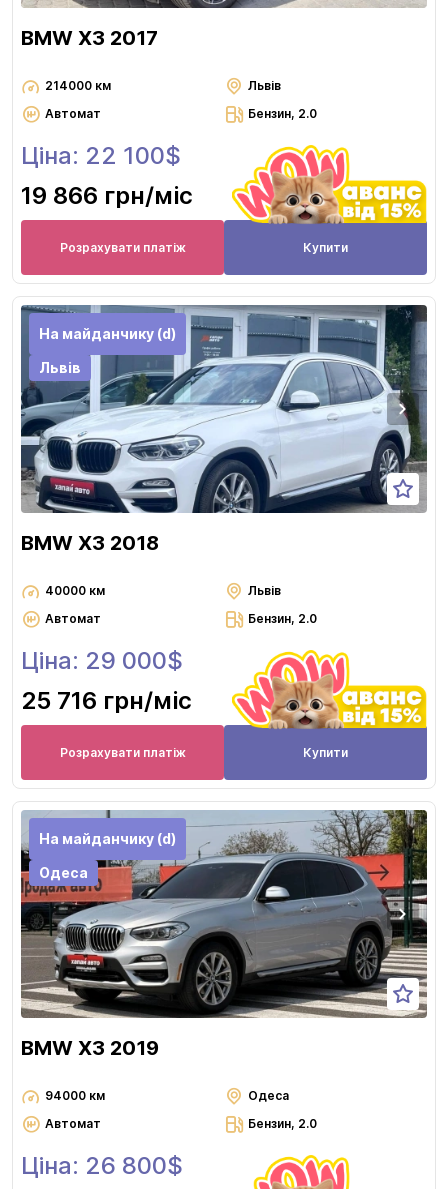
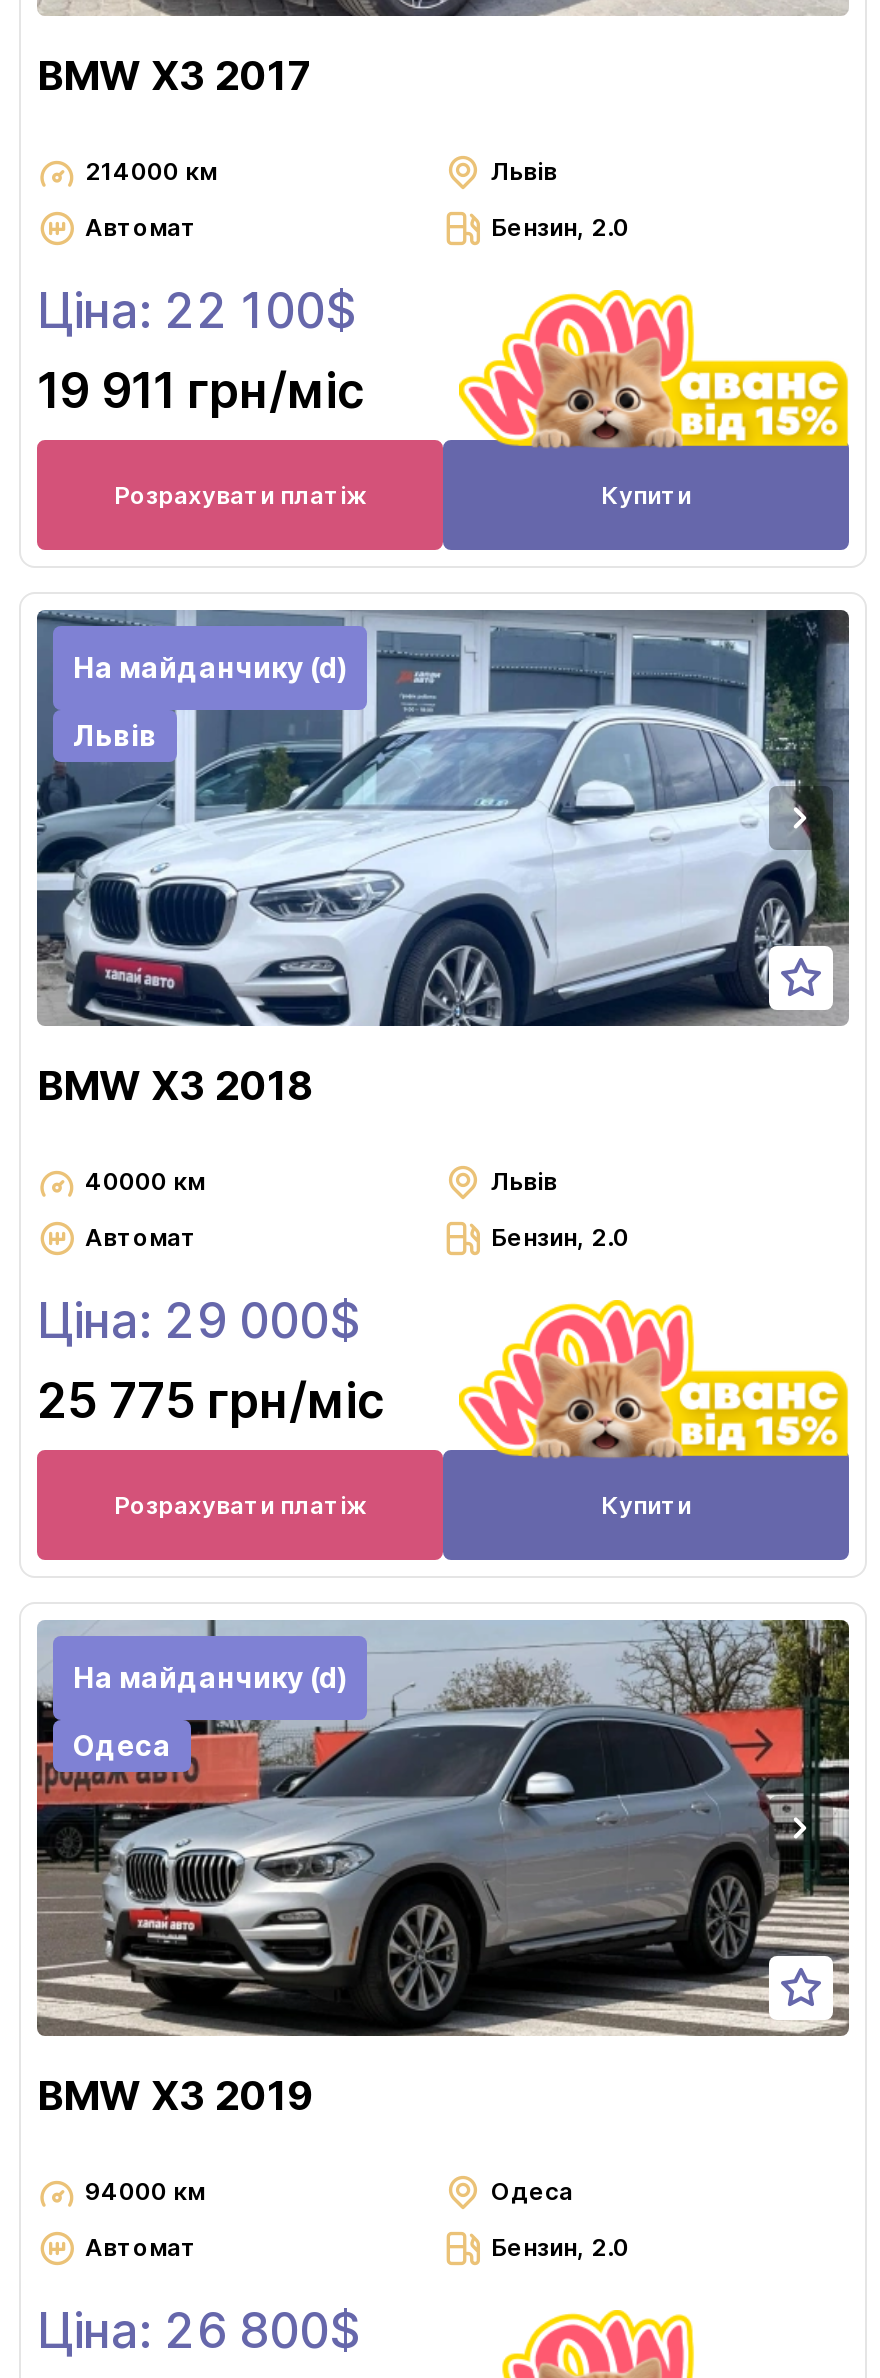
- 19 866 грн/міс
+ 19 911 грн/міс

- 25 716 грн/міс
+ 25 775 грн/міс
